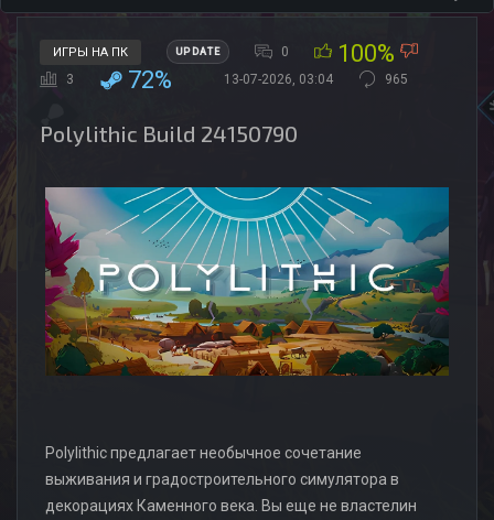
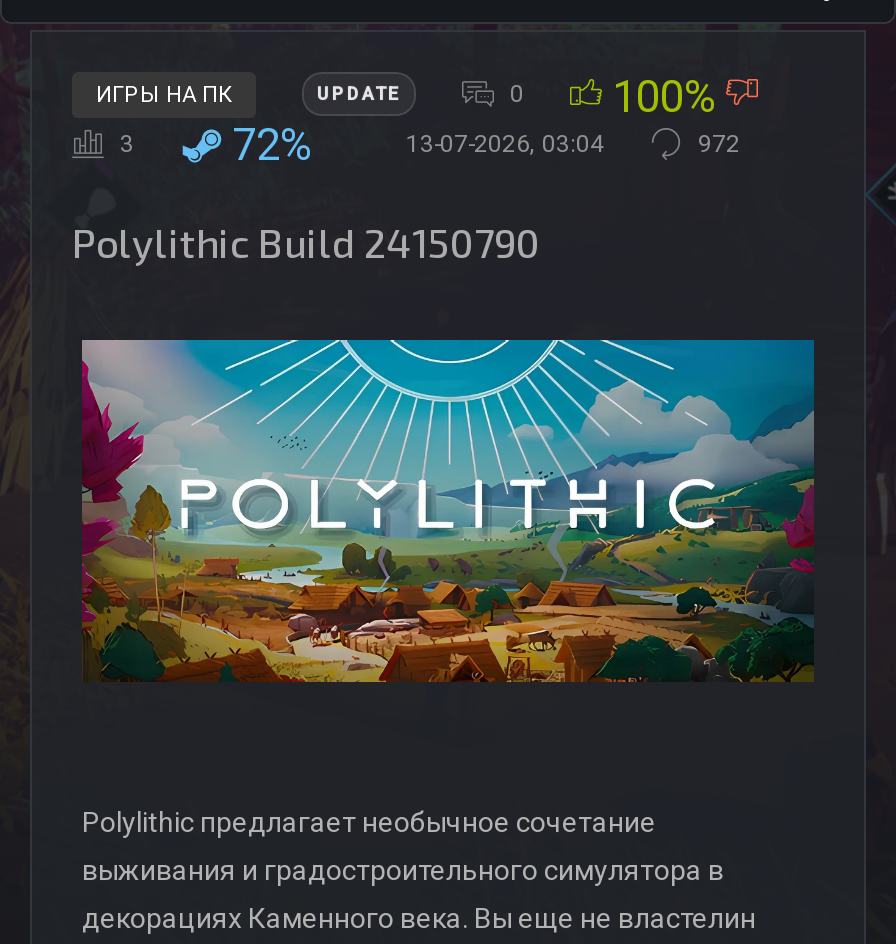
- 965
+ 972
